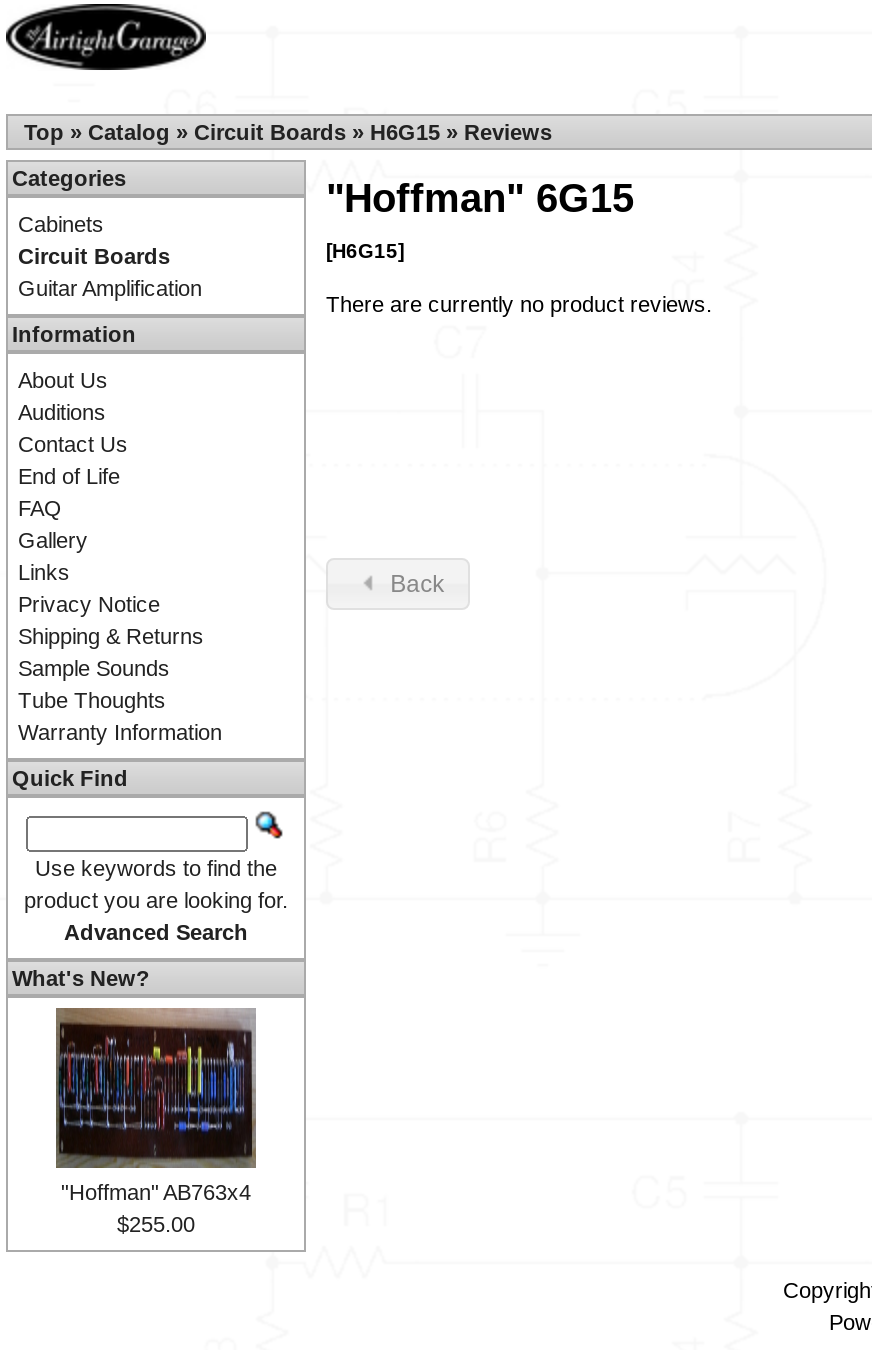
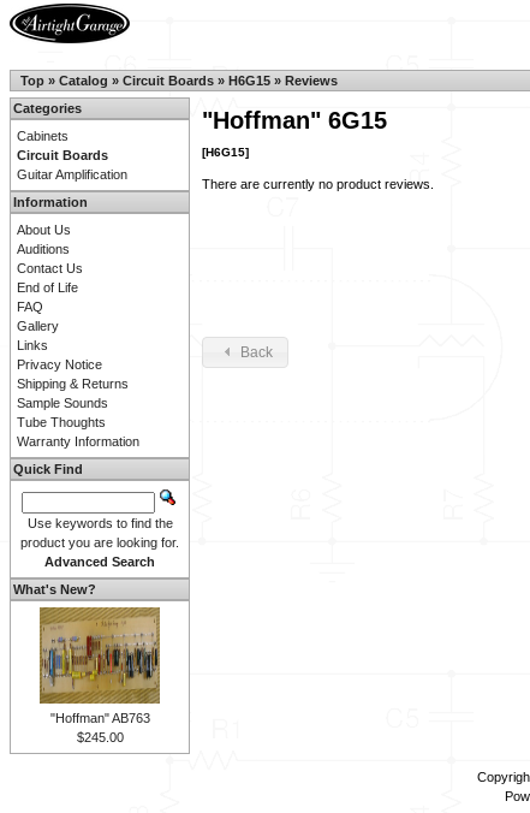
- [image]
- "Hoffman" AB763x4
+ [image]
+ "Hoffman" AB763

- $255.00
+ $245.00
